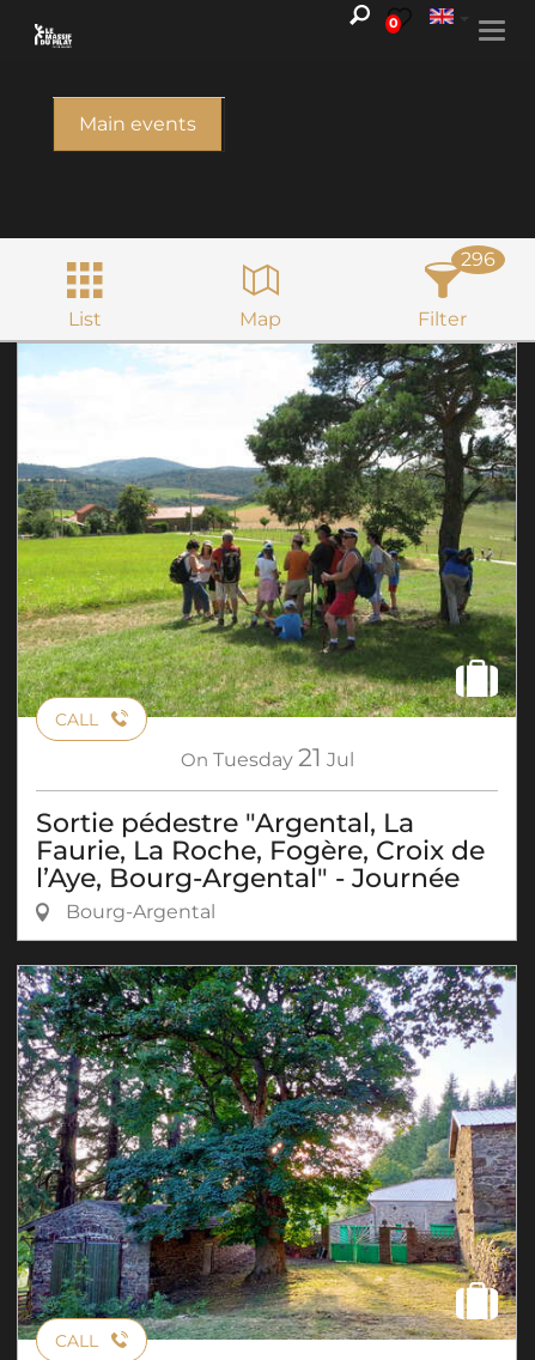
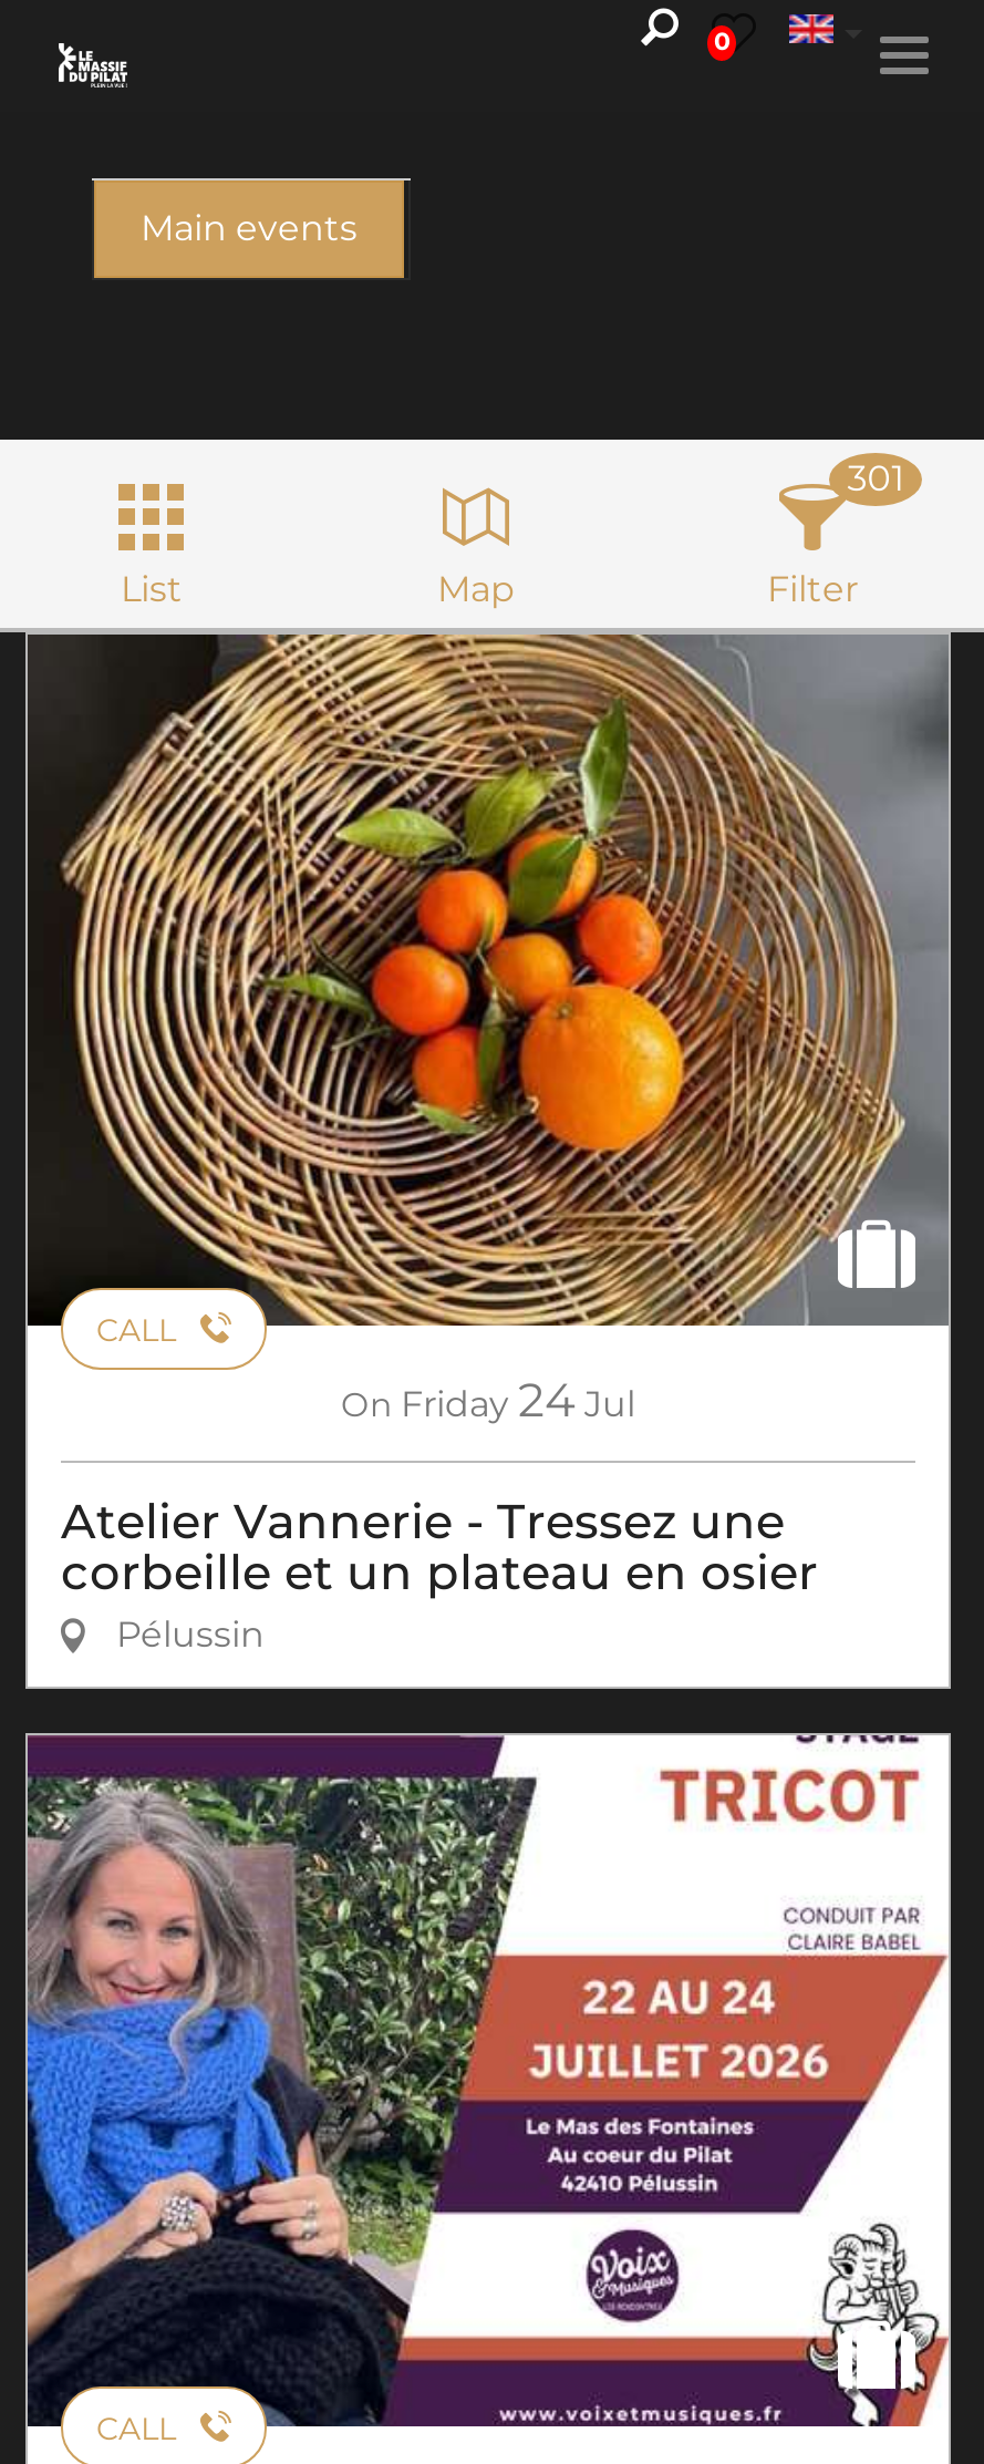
- 296
+ 301

- [image]
- On Tuesday 21 Jul
+ [image]
+ On Friday 24 Jul

- Sortie pédestre "Argental, La
- Faurie, La Roche, Fogère, Croix de
- l’Aye, Bourg-Argental" - Journée
- Bourg-Argental
+ Atelier Vannerie - Tressez une
+ corbeille et un plateau en osier
+ Pélussin

- [image]
+ [image]
